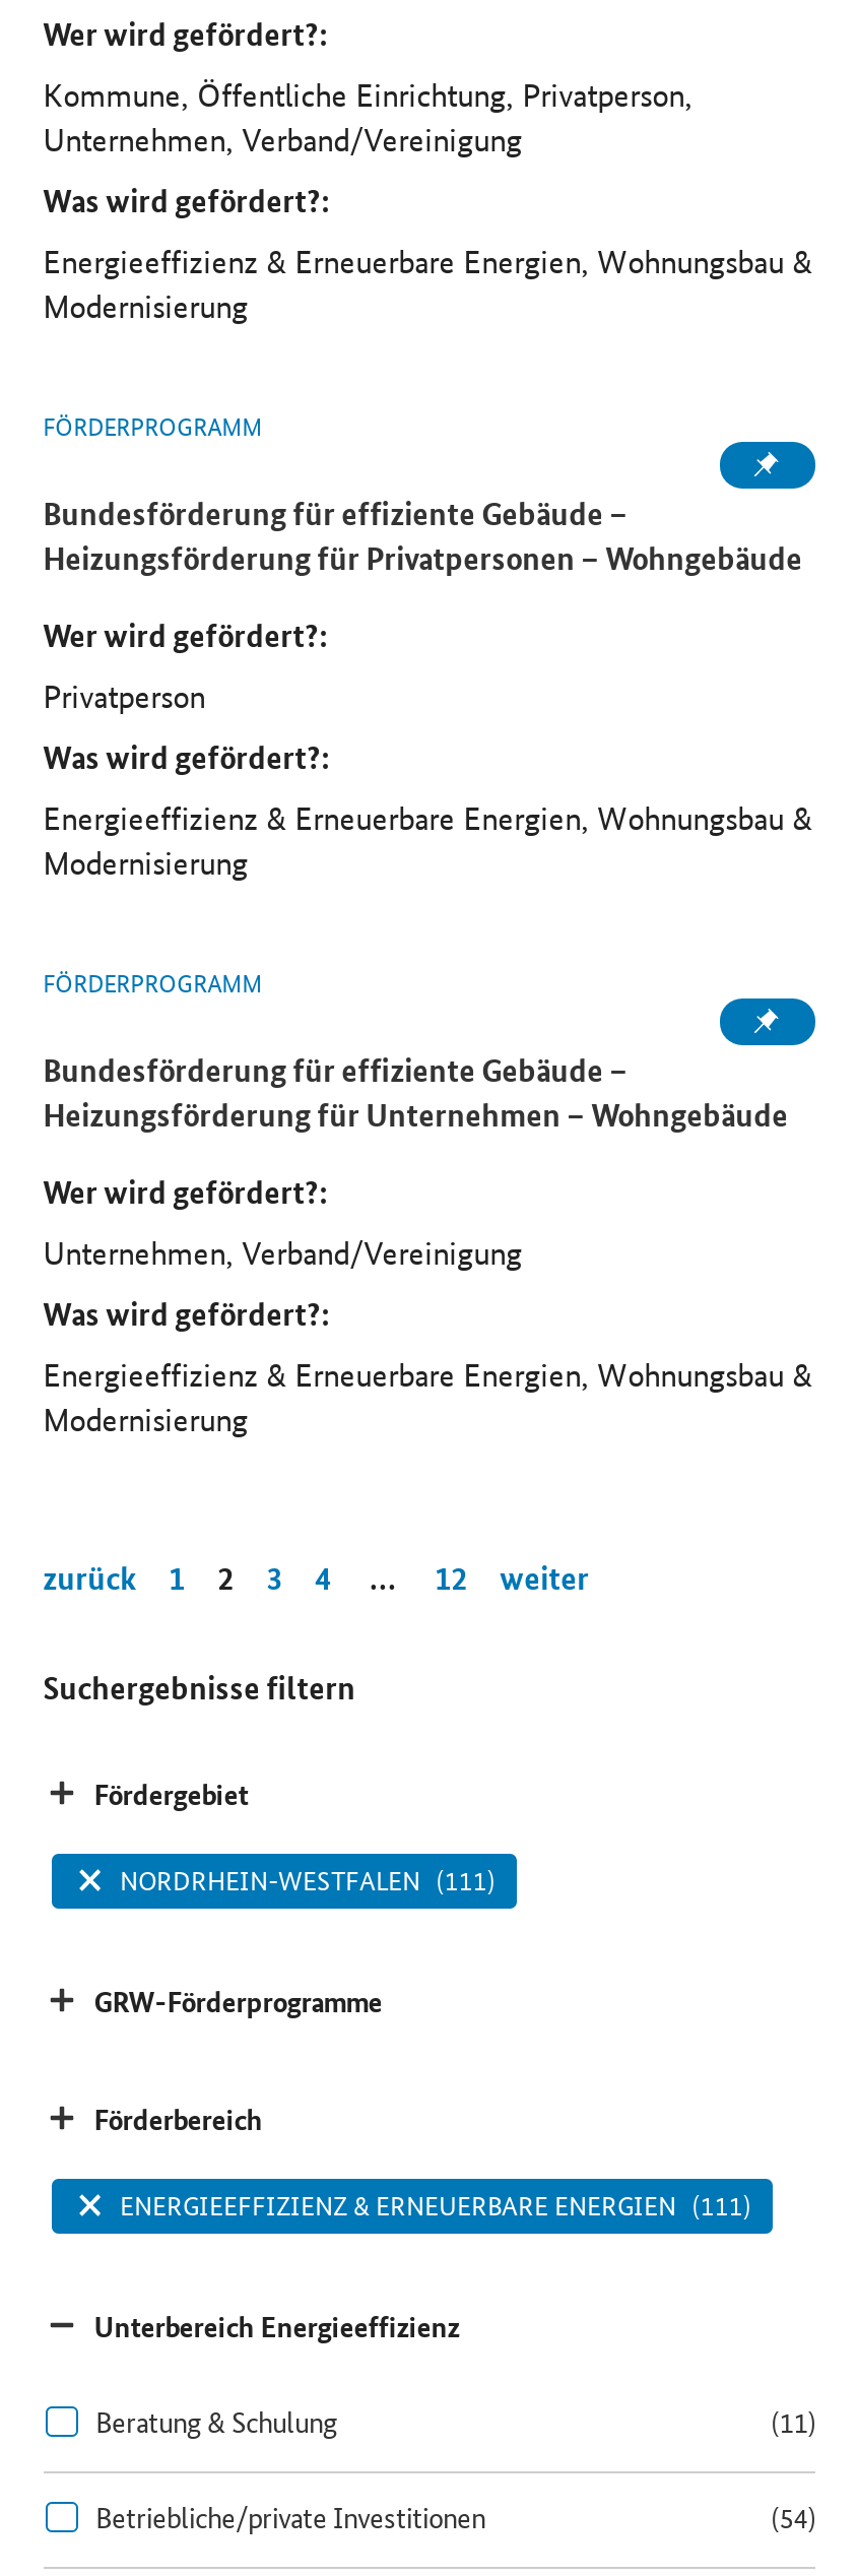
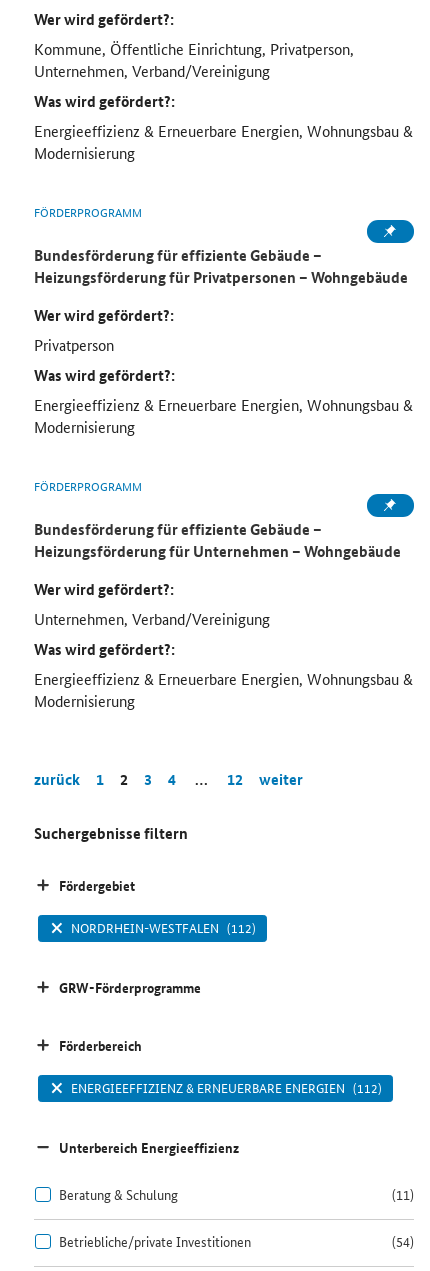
- NORDRHEIN-WESTFALEN (111)
+ NORDRHEIN-WESTFALEN (112)

- ENERGIEEFFIZIENZ & ERNEUERBARE ENERGIEN (111)
+ ENERGIEEFFIZIENZ & ERNEUERBARE ENERGIEN (112)
